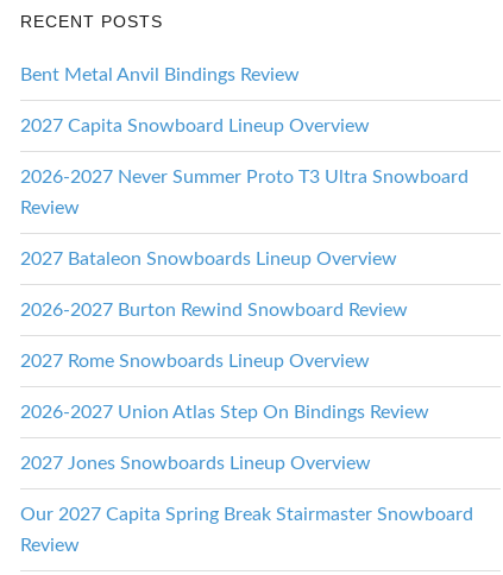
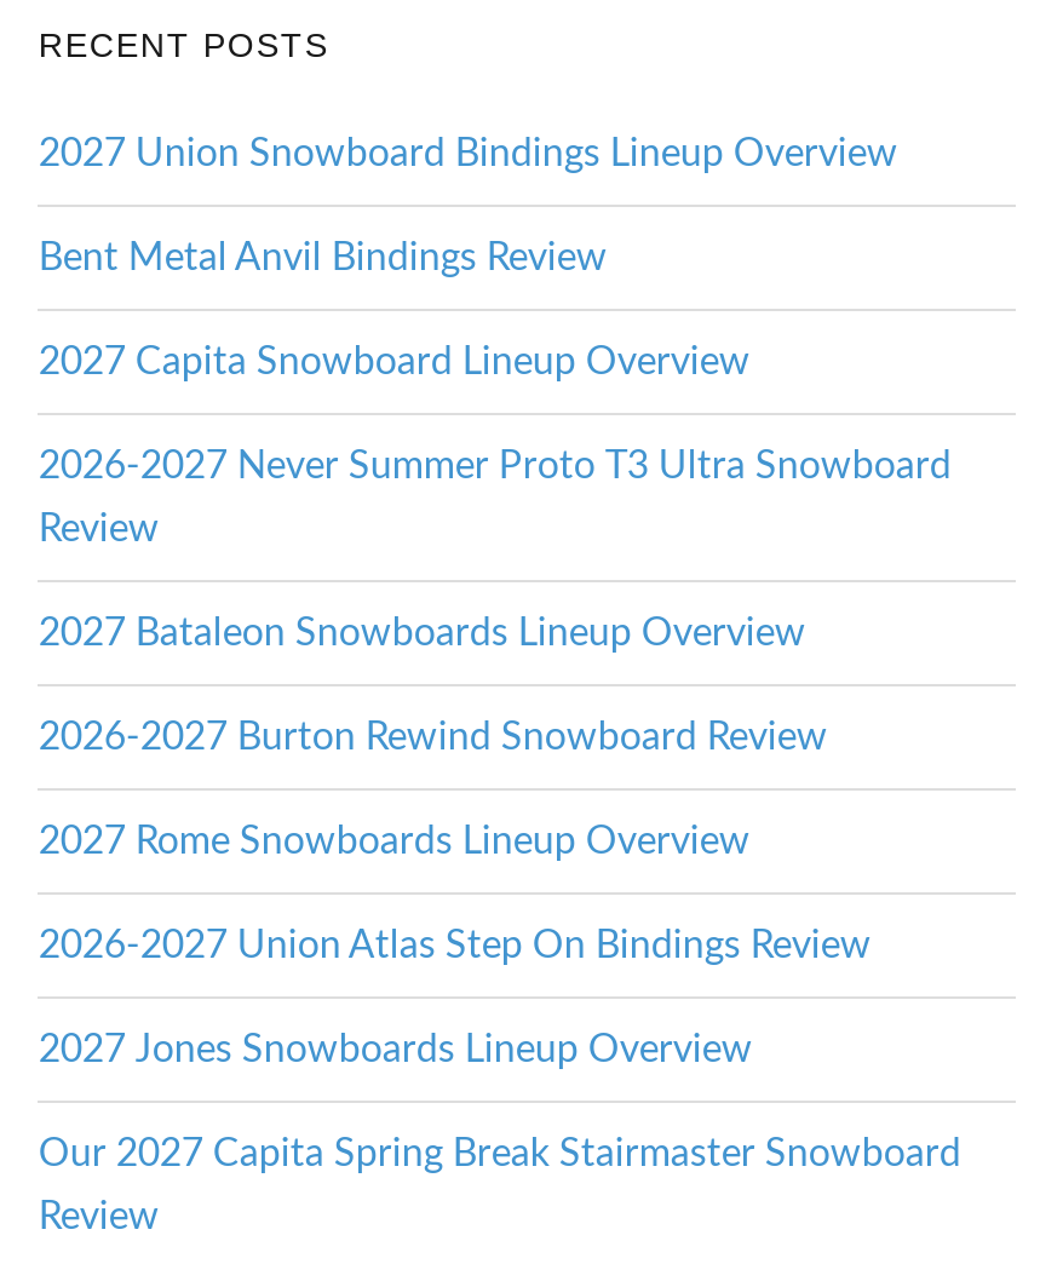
+ 2027 Union Snowboard Bindings Lineup Overview
